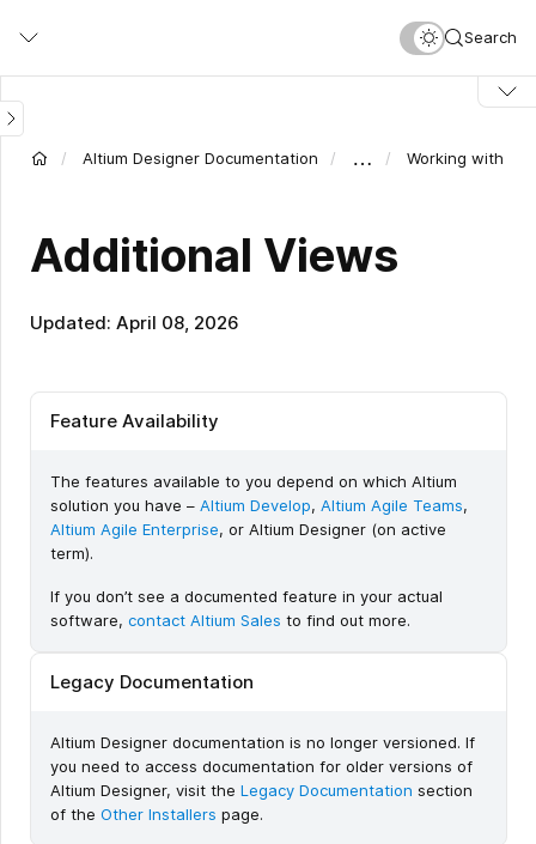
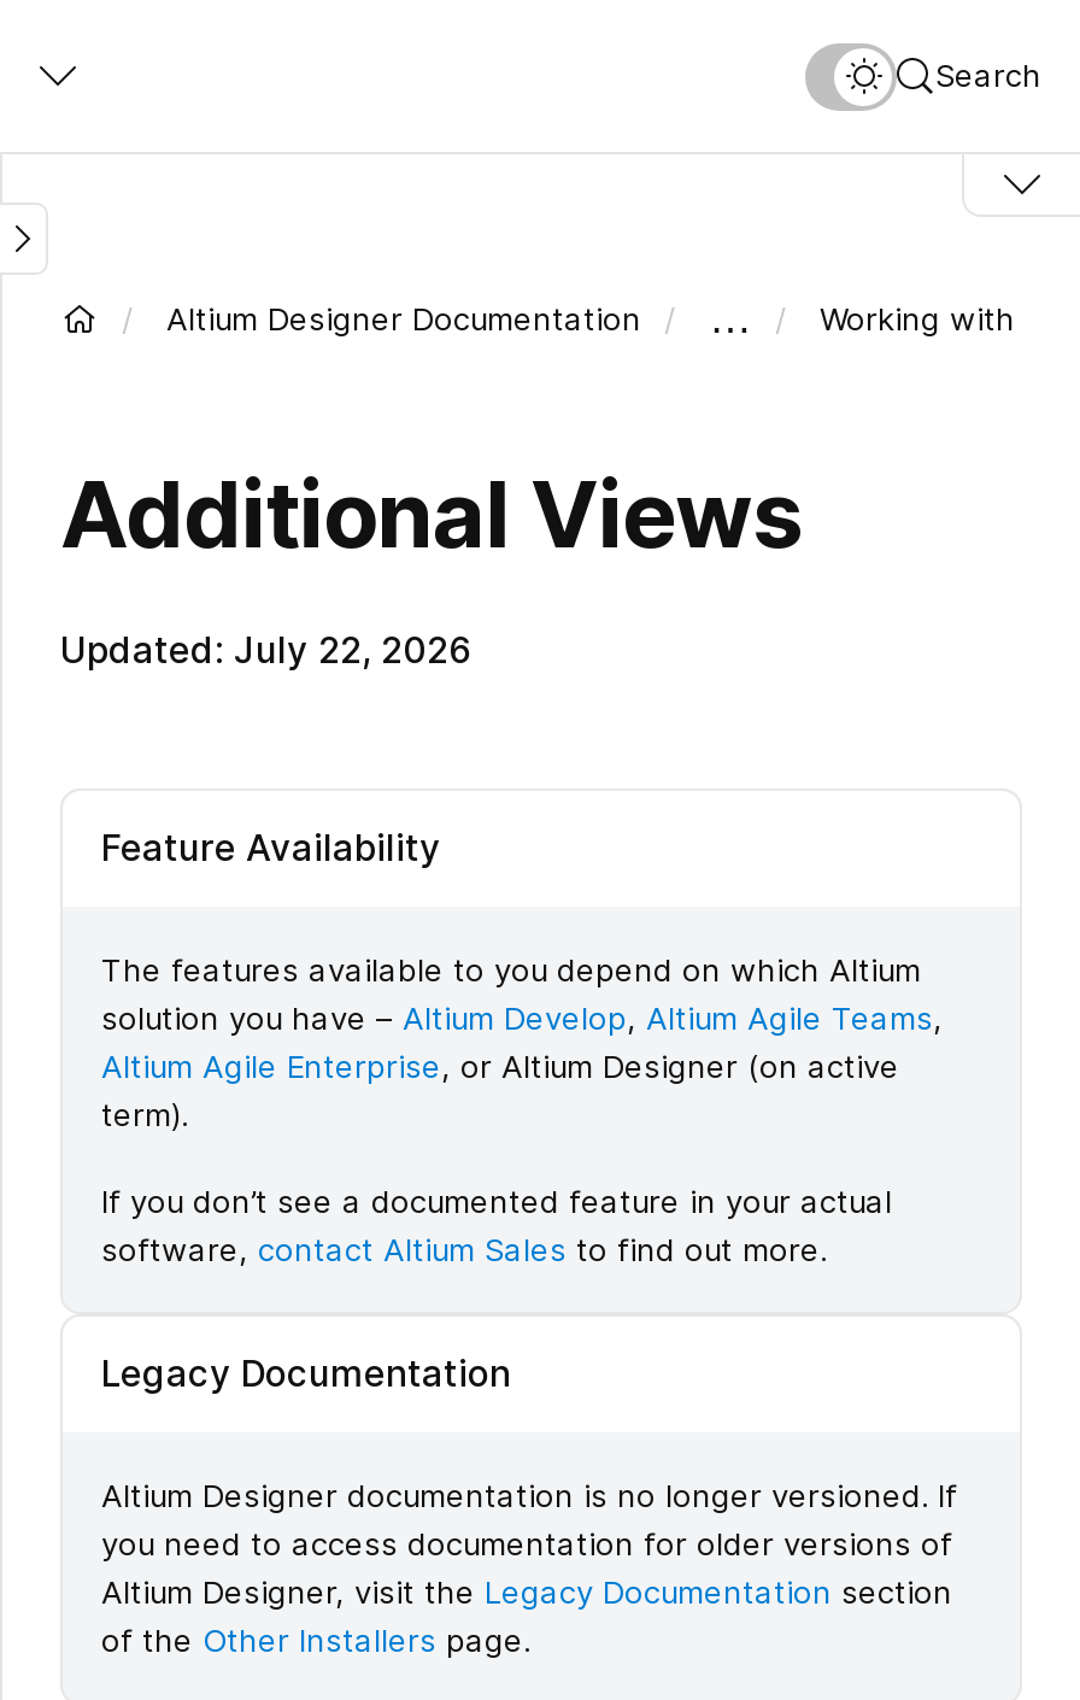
- Updated: April 08, 2026
+ Updated: July 22, 2026
